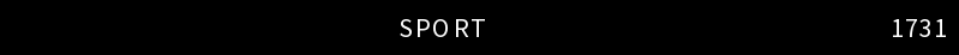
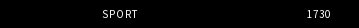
- 1731
+ 1730
